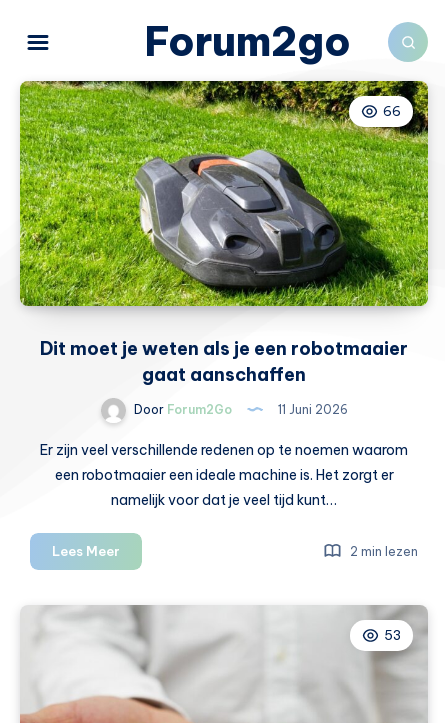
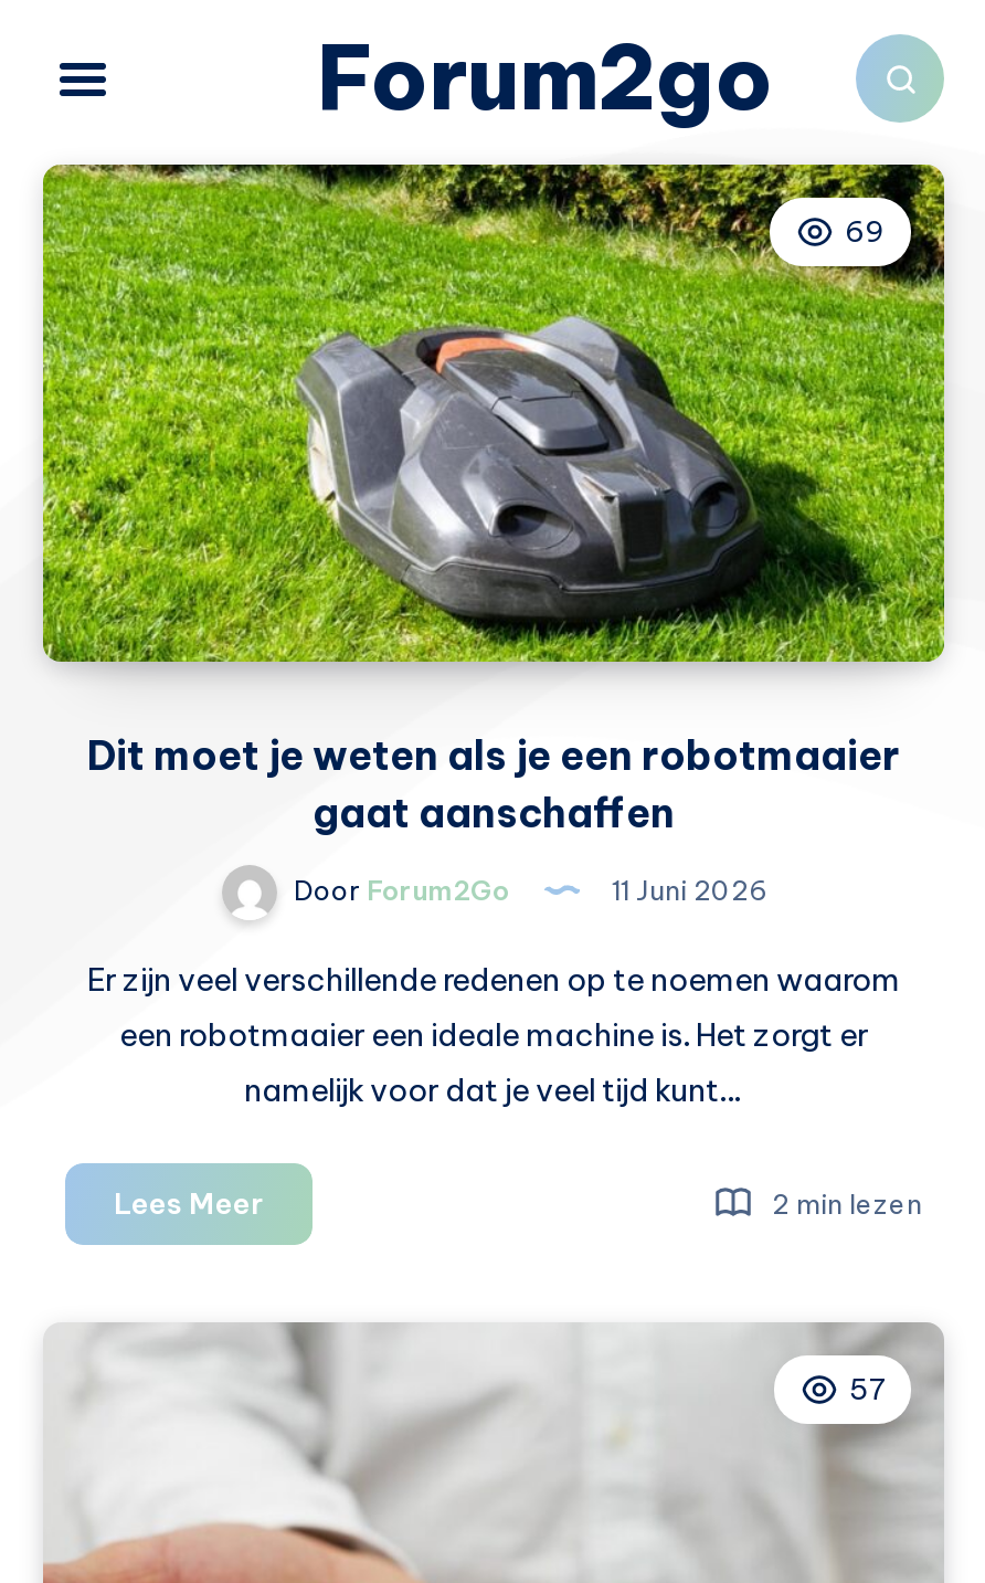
- 66
+ 69

- 53
+ 57
